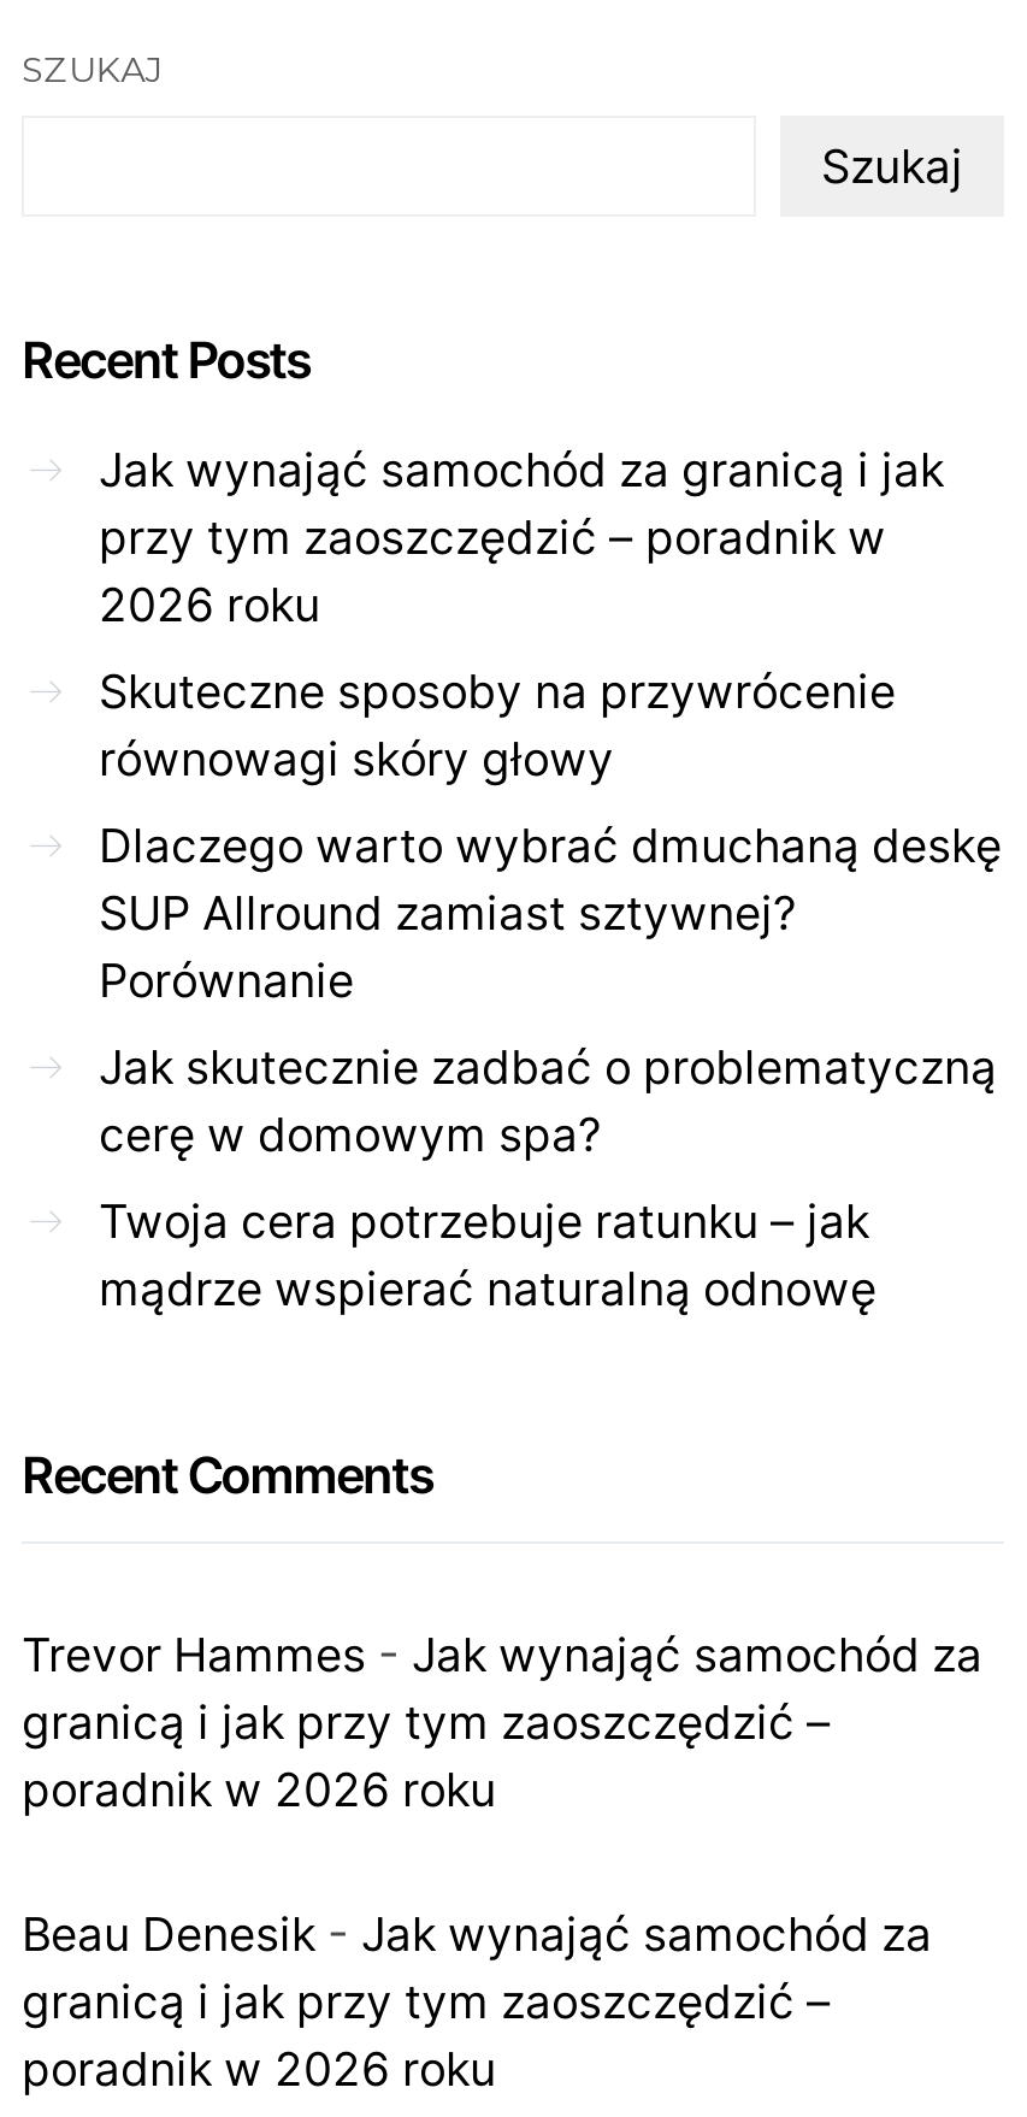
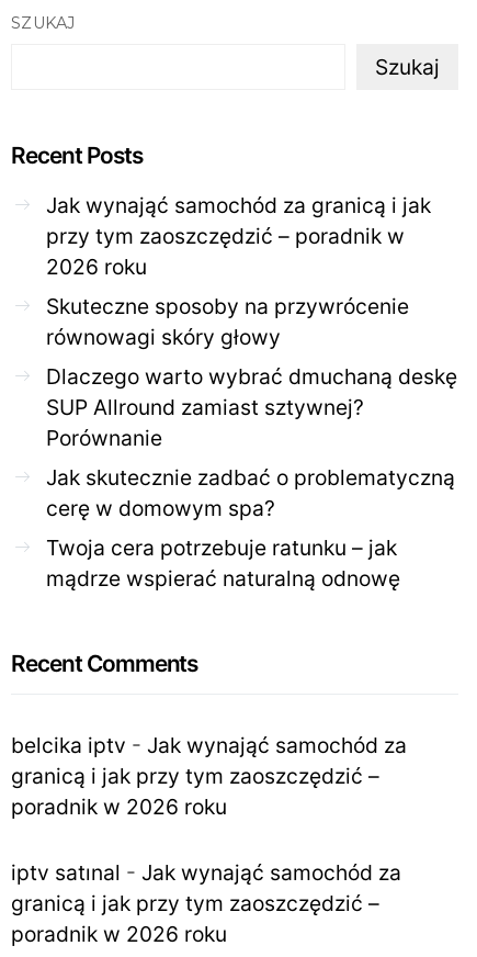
- Trevor Hammes - Jak wynająć samochód za
+ belcika iptv - Jak wynająć samochód za

- Beau Denesik - Jak wynająć samochód za
+ iptv satınal - Jak wynająć samochód za
